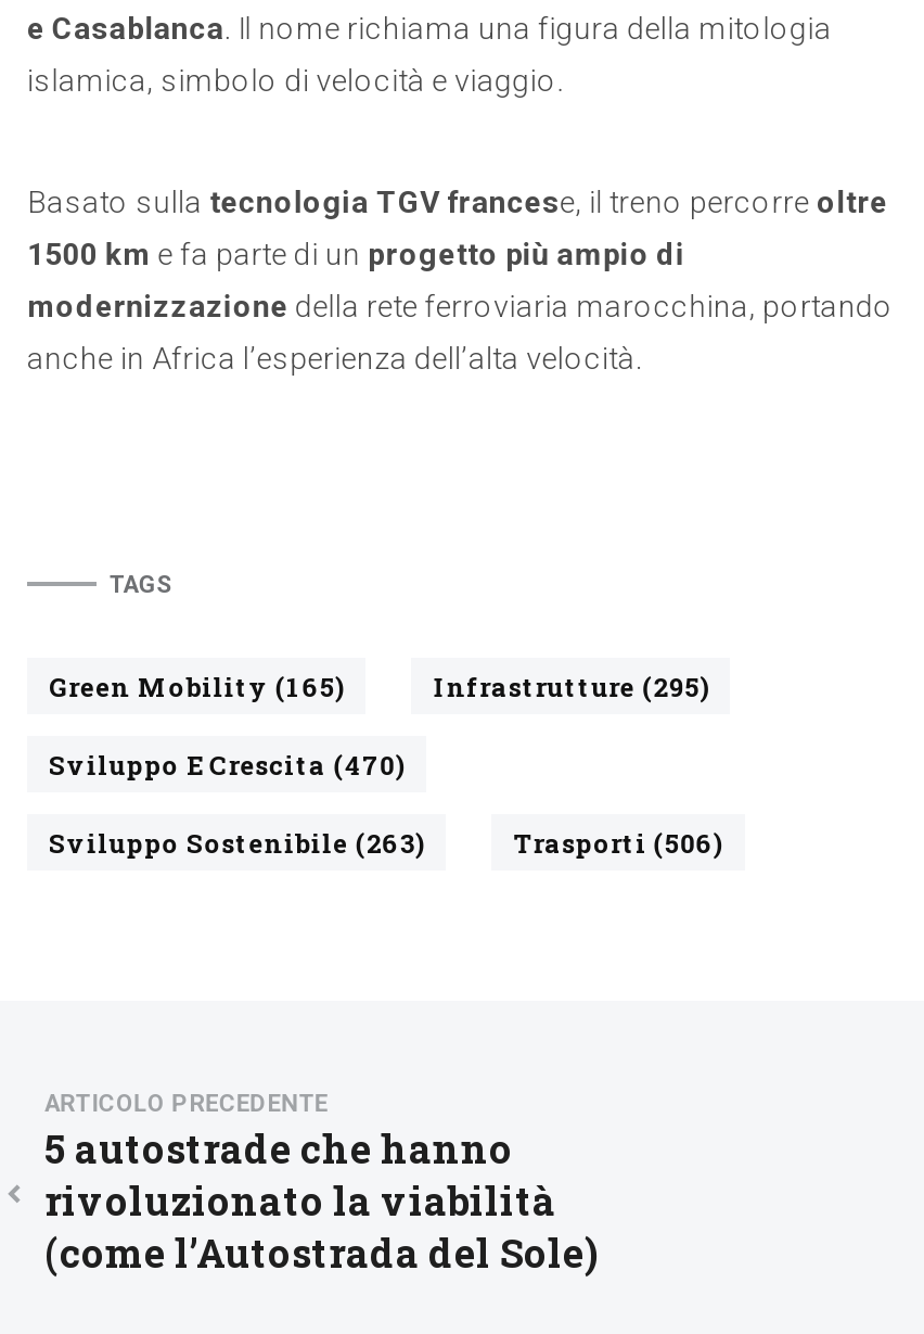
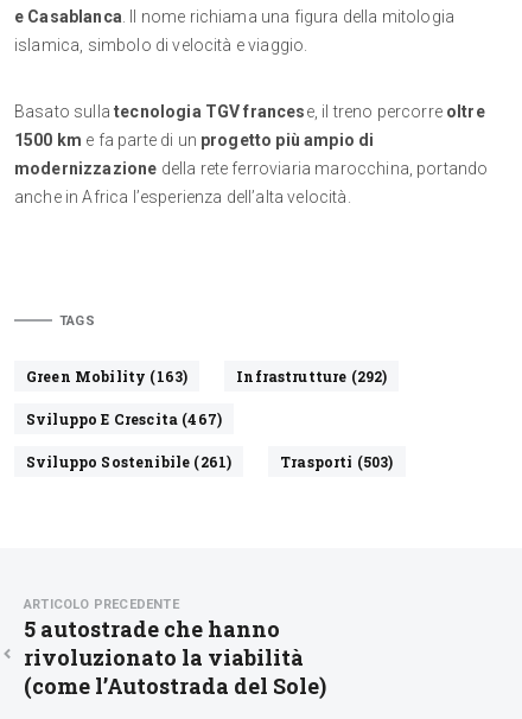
- Green Mobility (165)
+ Green Mobility (163)

- Infrastrutture (295)
+ Infrastrutture (292)

- Sviluppo E Crescita (470)
+ Sviluppo E Crescita (467)

- Sviluppo Sostenibile (263)
+ Sviluppo Sostenibile (261)

- Trasporti (506)
+ Trasporti (503)
